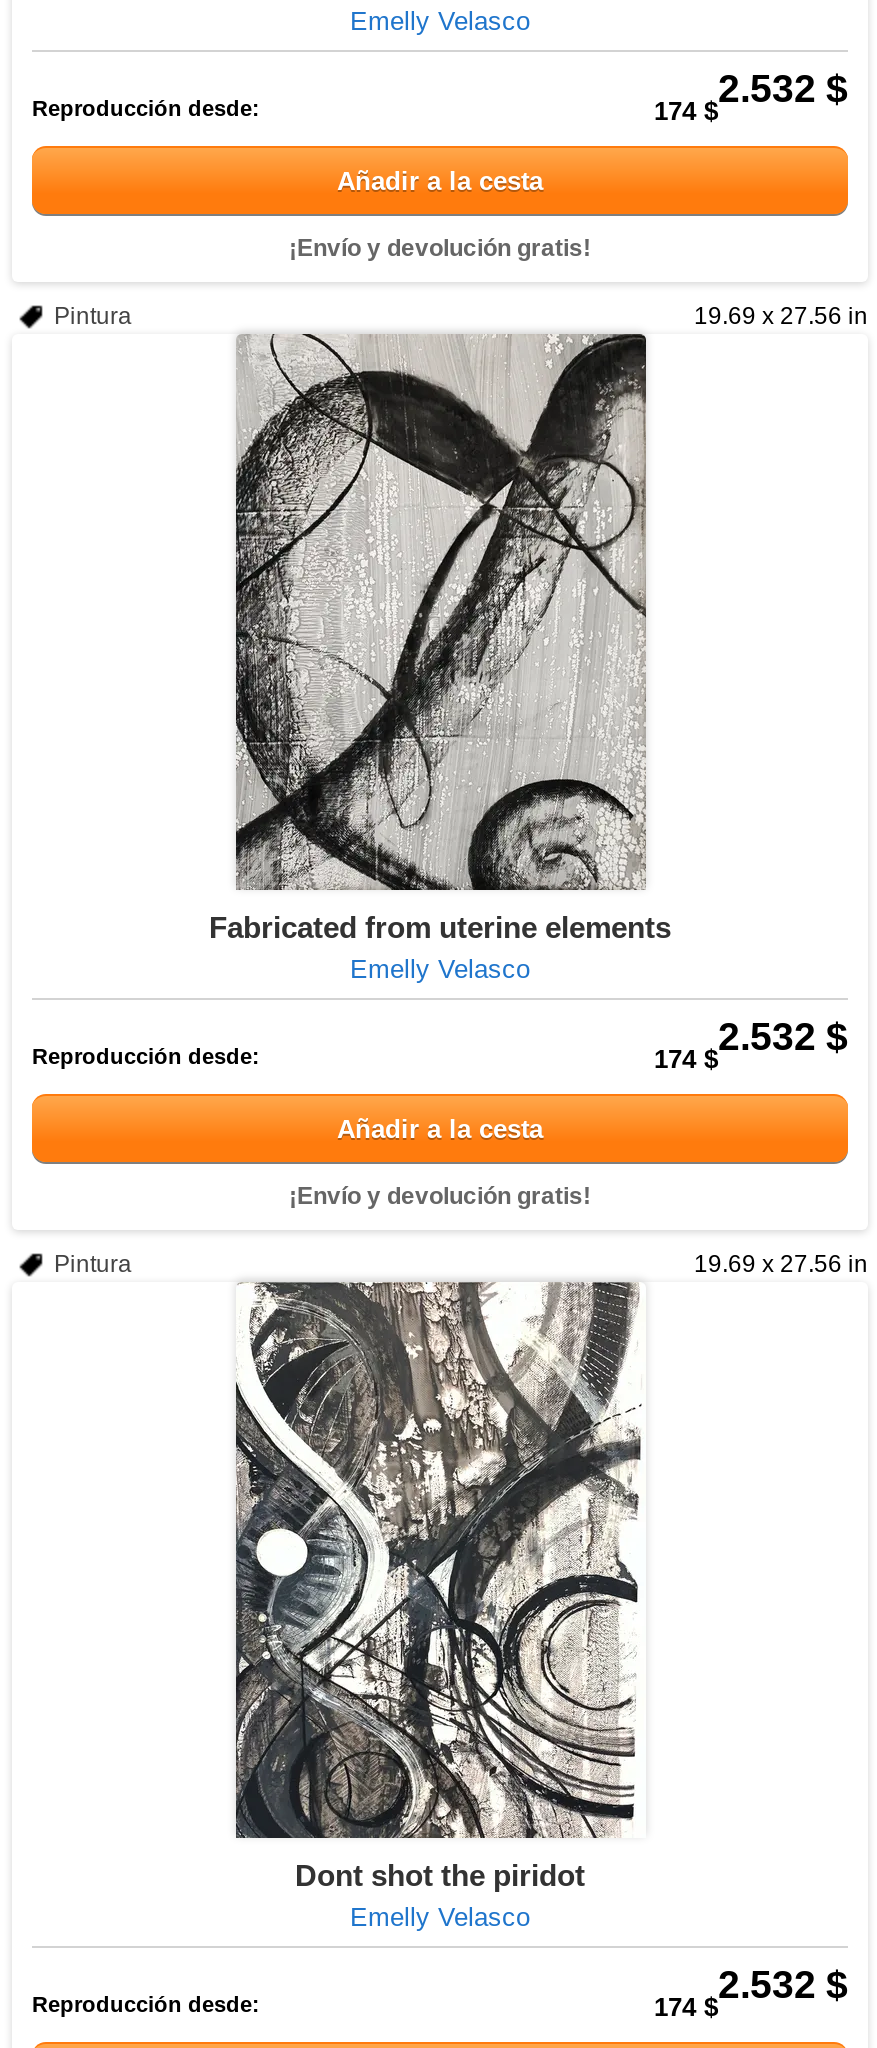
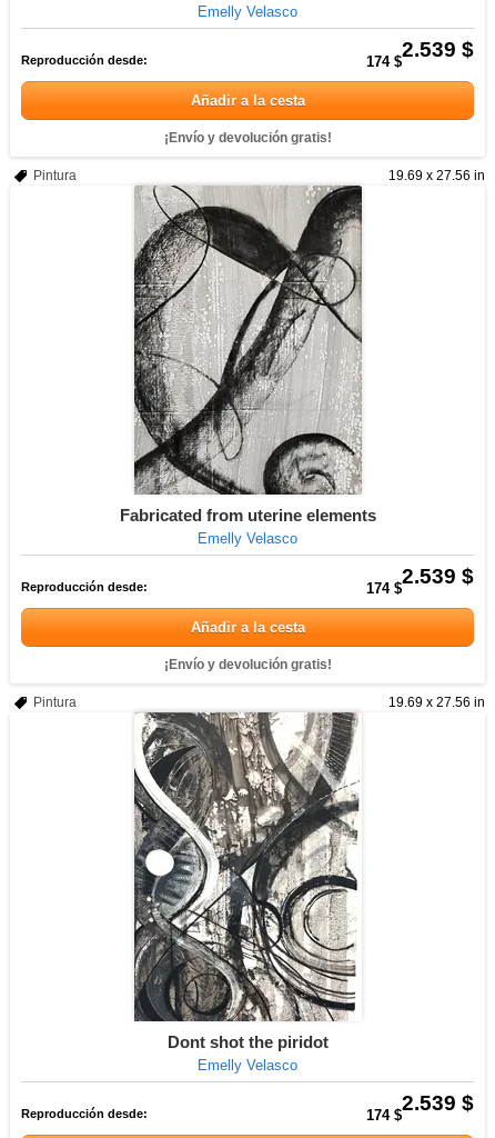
- 2.532 $
+ 2.539 $

- 2.532 $
+ 2.539 $

- 2.532 $
+ 2.539 $
